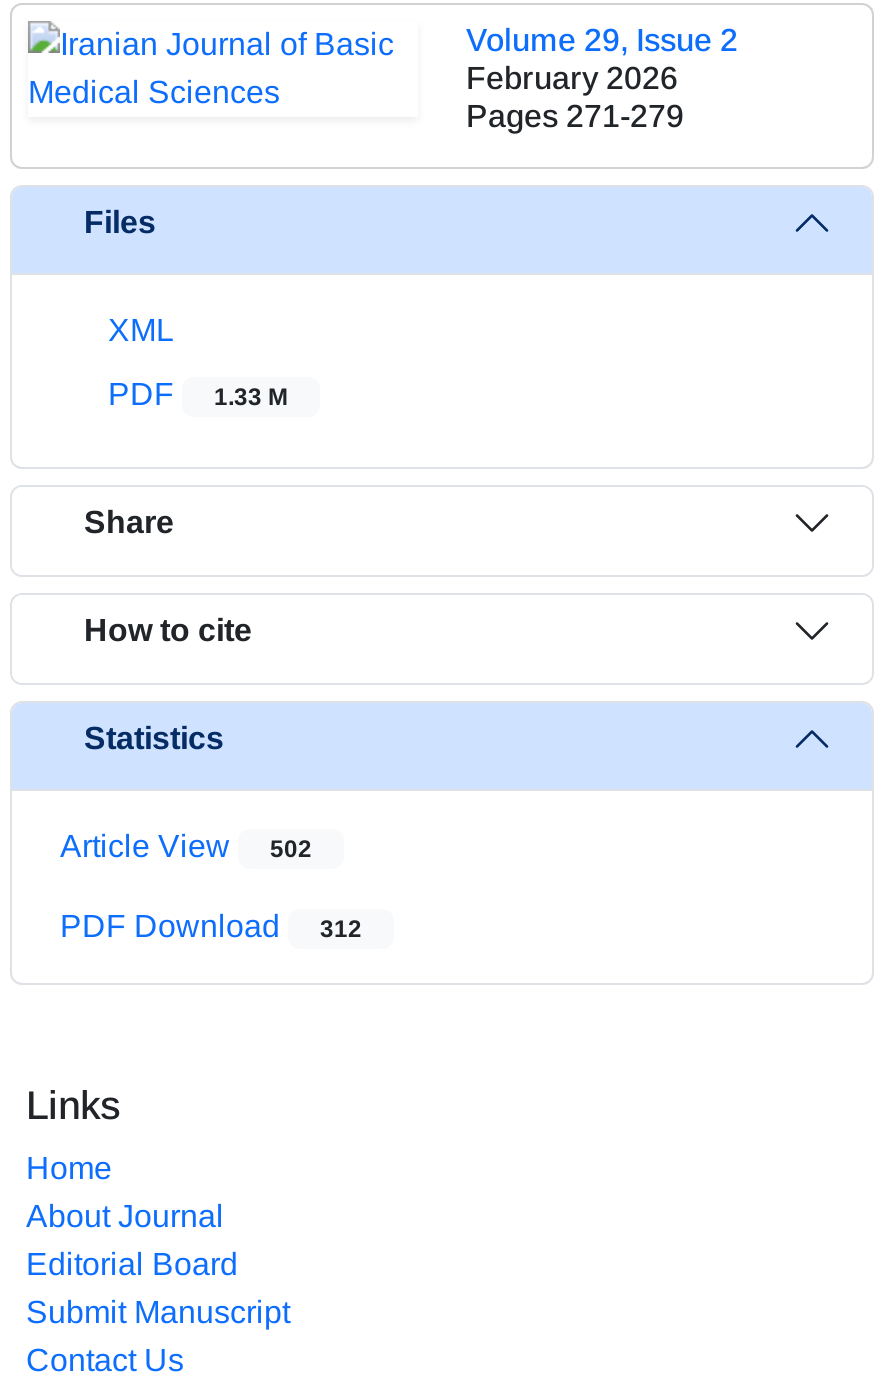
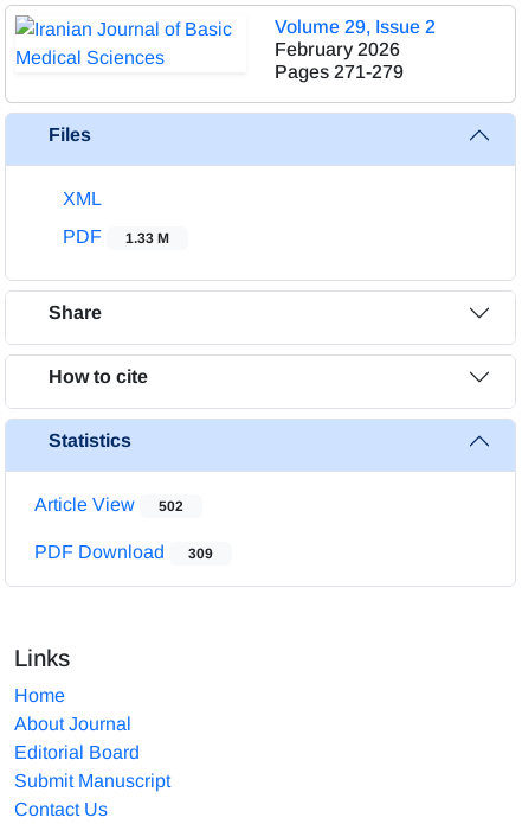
- PDF Download 312
+ PDF Download 309
